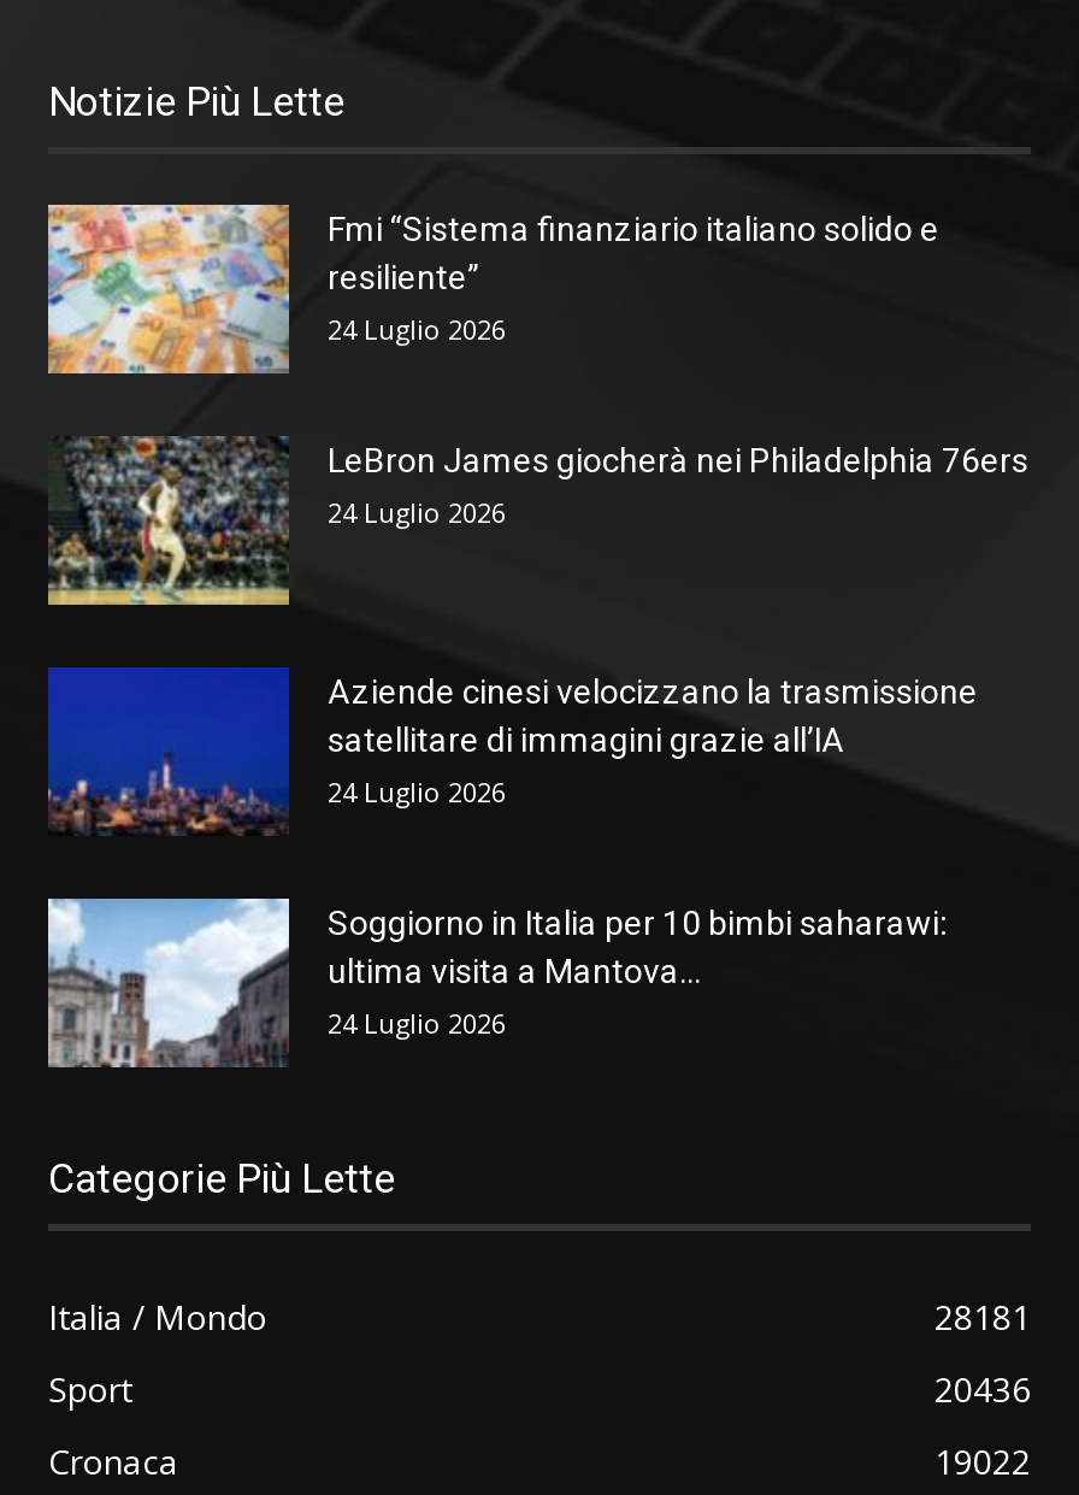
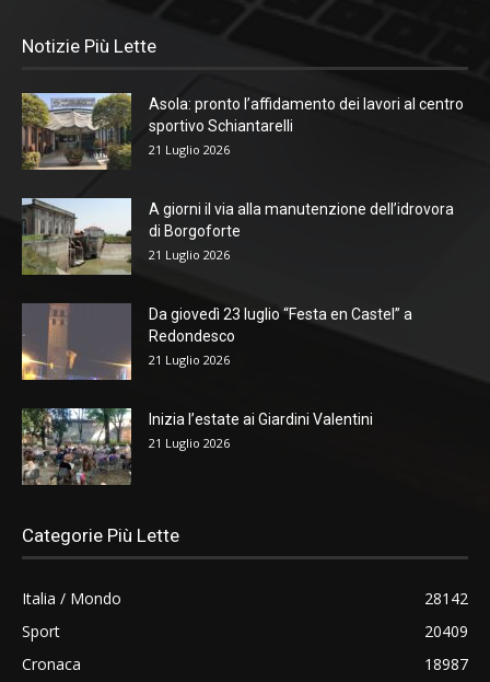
- [image]
- Fmi “Sistema finanziario italiano solido e
- resiliente”
- 24 Luglio 2026
+ [image]
+ Asola: pronto l’affidamento dei lavori al centro
+ sportivo Schiantarelli
+ 21 Luglio 2026

- [image]
- LeBron James giocherà nei Philadelphia 76ers
- 24 Luglio 2026
+ [image]
+ A giorni il via alla manutenzione dell’idrovora
+ di Borgoforte
+ 21 Luglio 2026

- [image]
- Aziende cinesi velocizzano la trasmissione
- satellitare di immagini grazie all’IA
- 24 Luglio 2026
+ [image]
+ Da giovedì 23 luglio “Festa en Castel” a
+ Redondesco
+ 21 Luglio 2026

- [image]
- Soggiorno in Italia per 10 bimbi saharawi:
- ultima visita a Mantova...
- 24 Luglio 2026
+ [image]
+ Inizia l’estate ai Giardini Valentini
+ 21 Luglio 2026

- 28181
+ 28142

- 20436
+ 20409

- 19022
+ 18987
